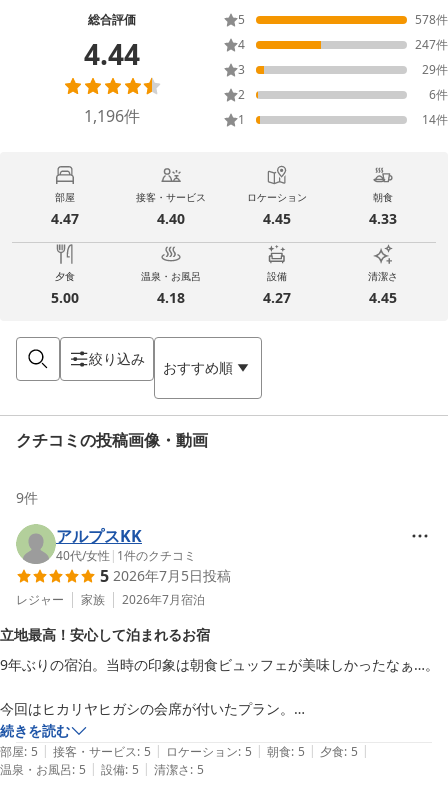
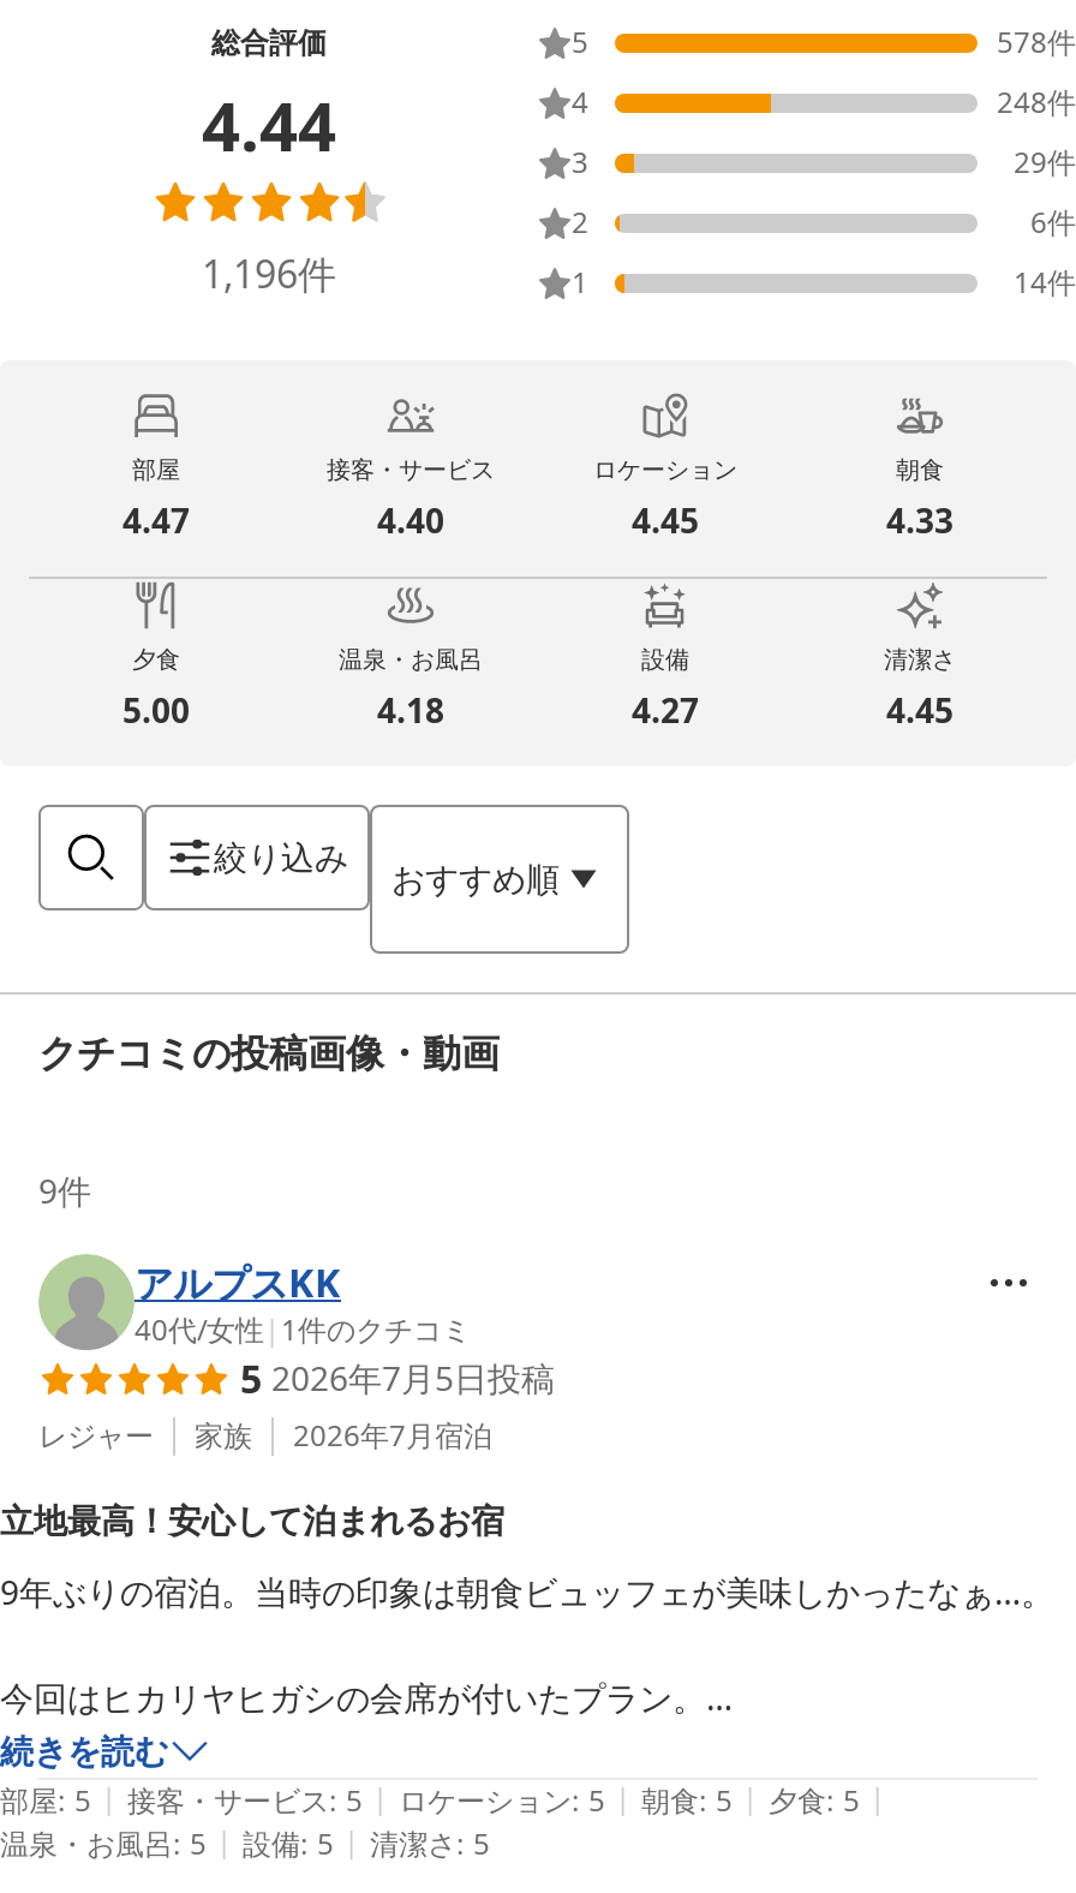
- 247件
+ 248件
